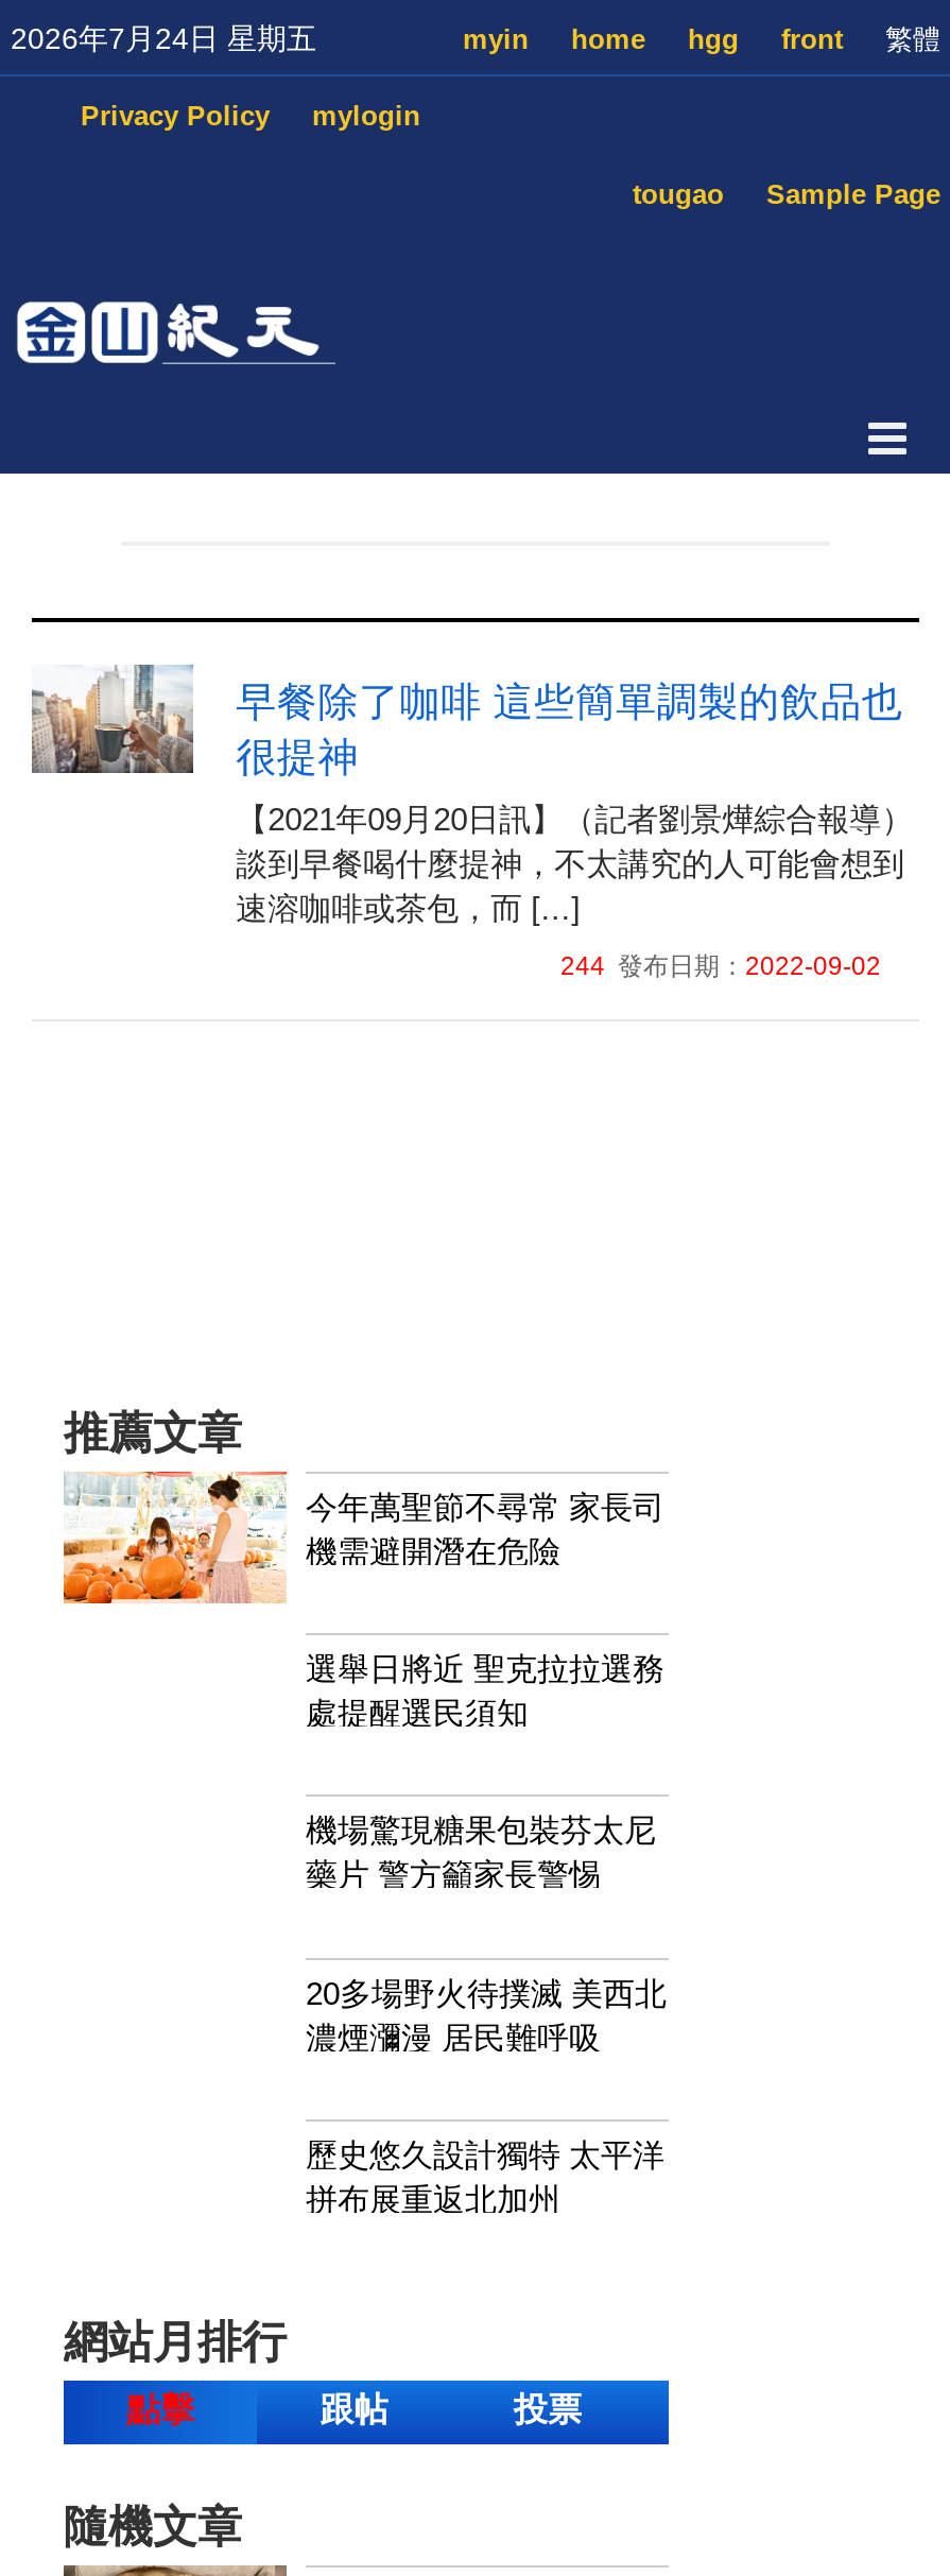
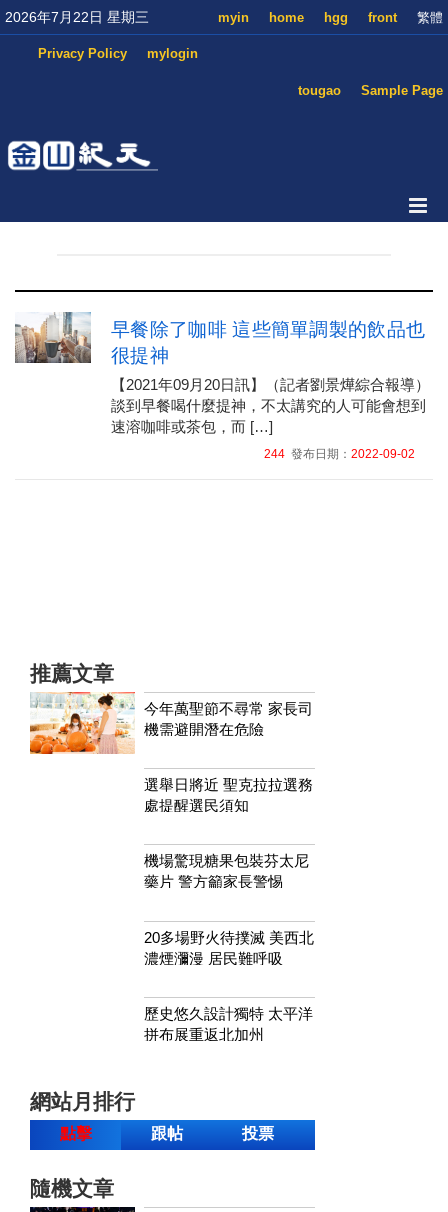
- 2026年7月24日 星期五
+ 2026年7月22日 星期三
